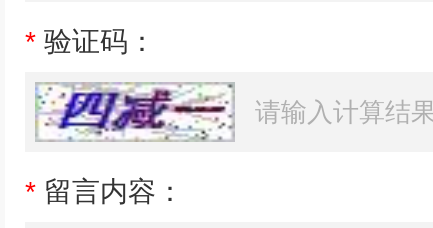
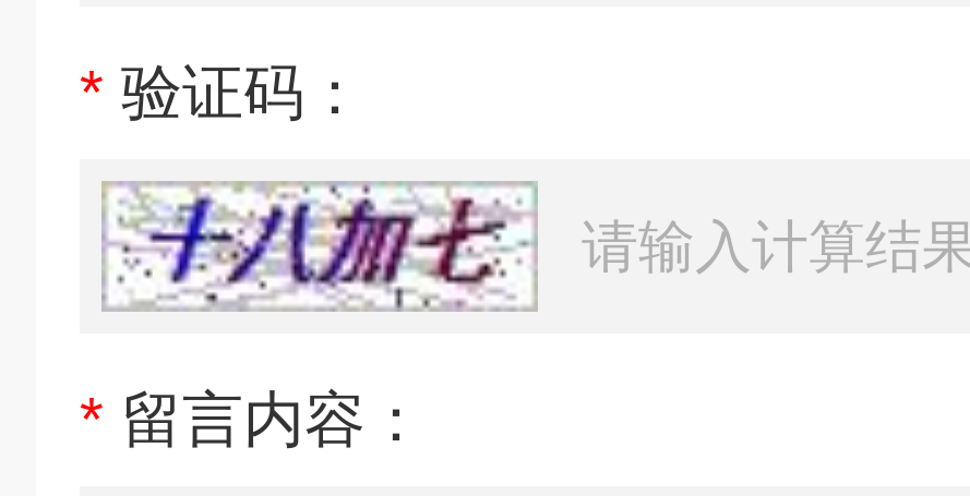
- [image]
+ [image]
